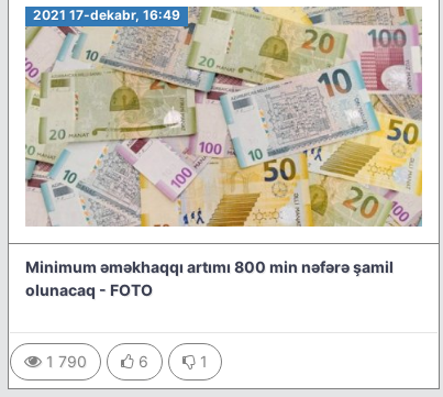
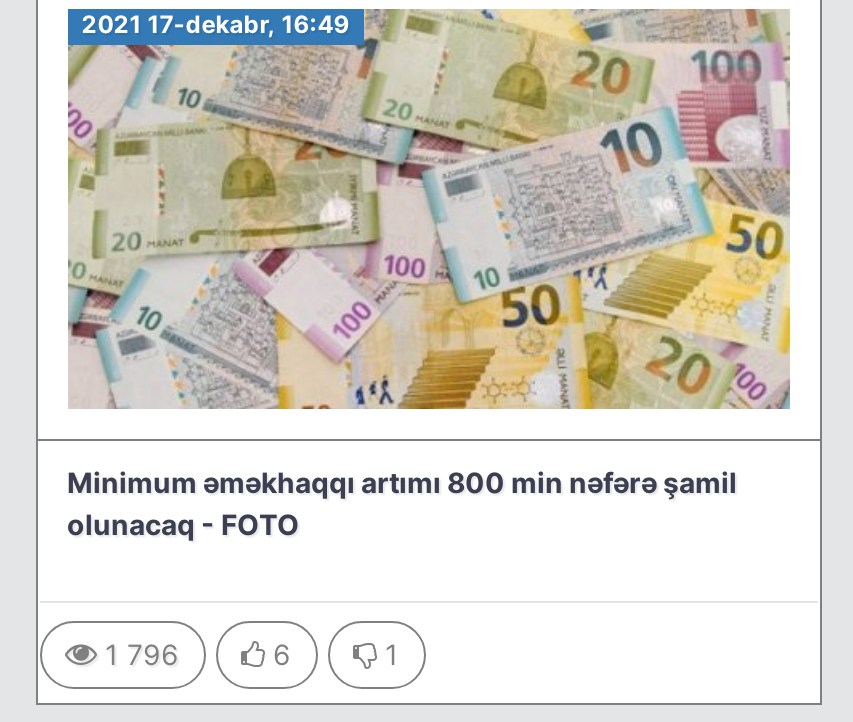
- 1 790
+ 1 796
